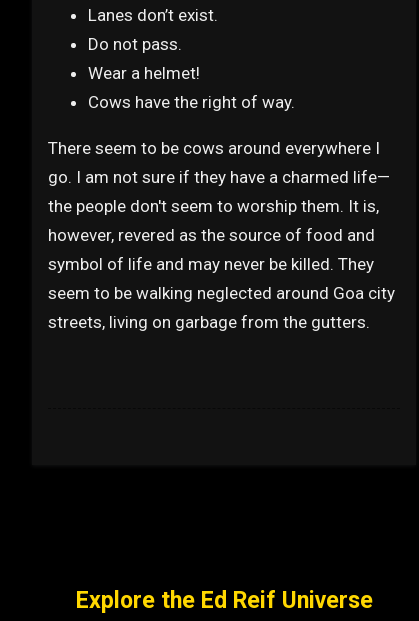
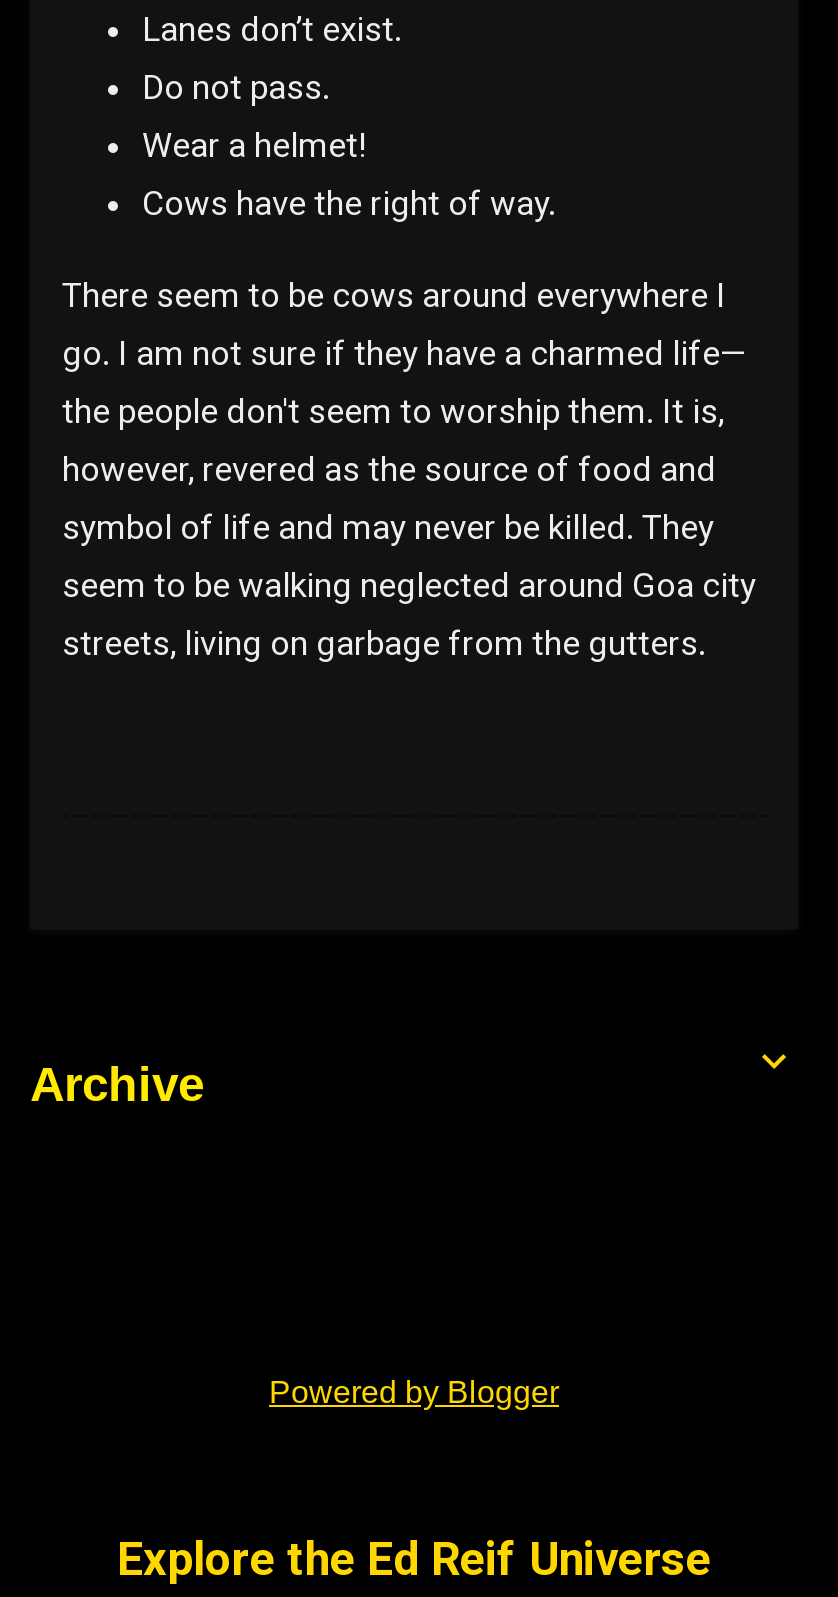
+ Archive

+ Powered by Blogger
